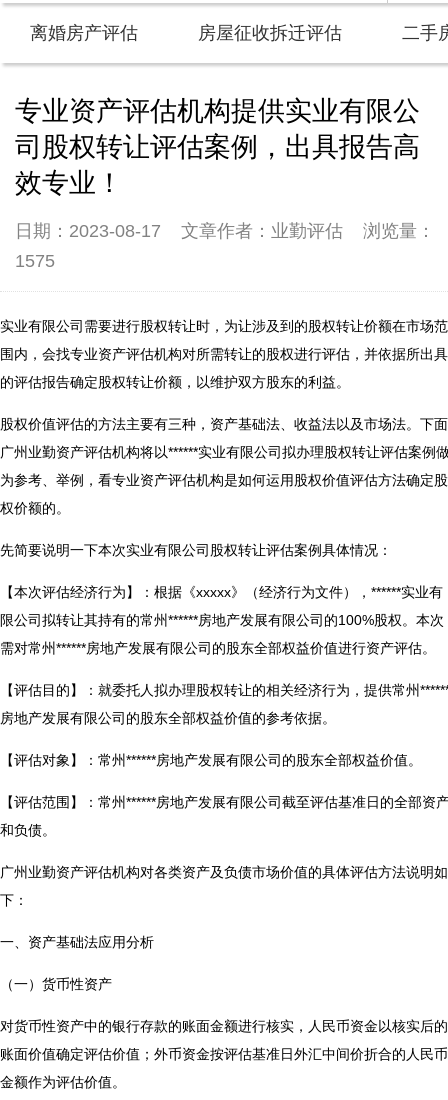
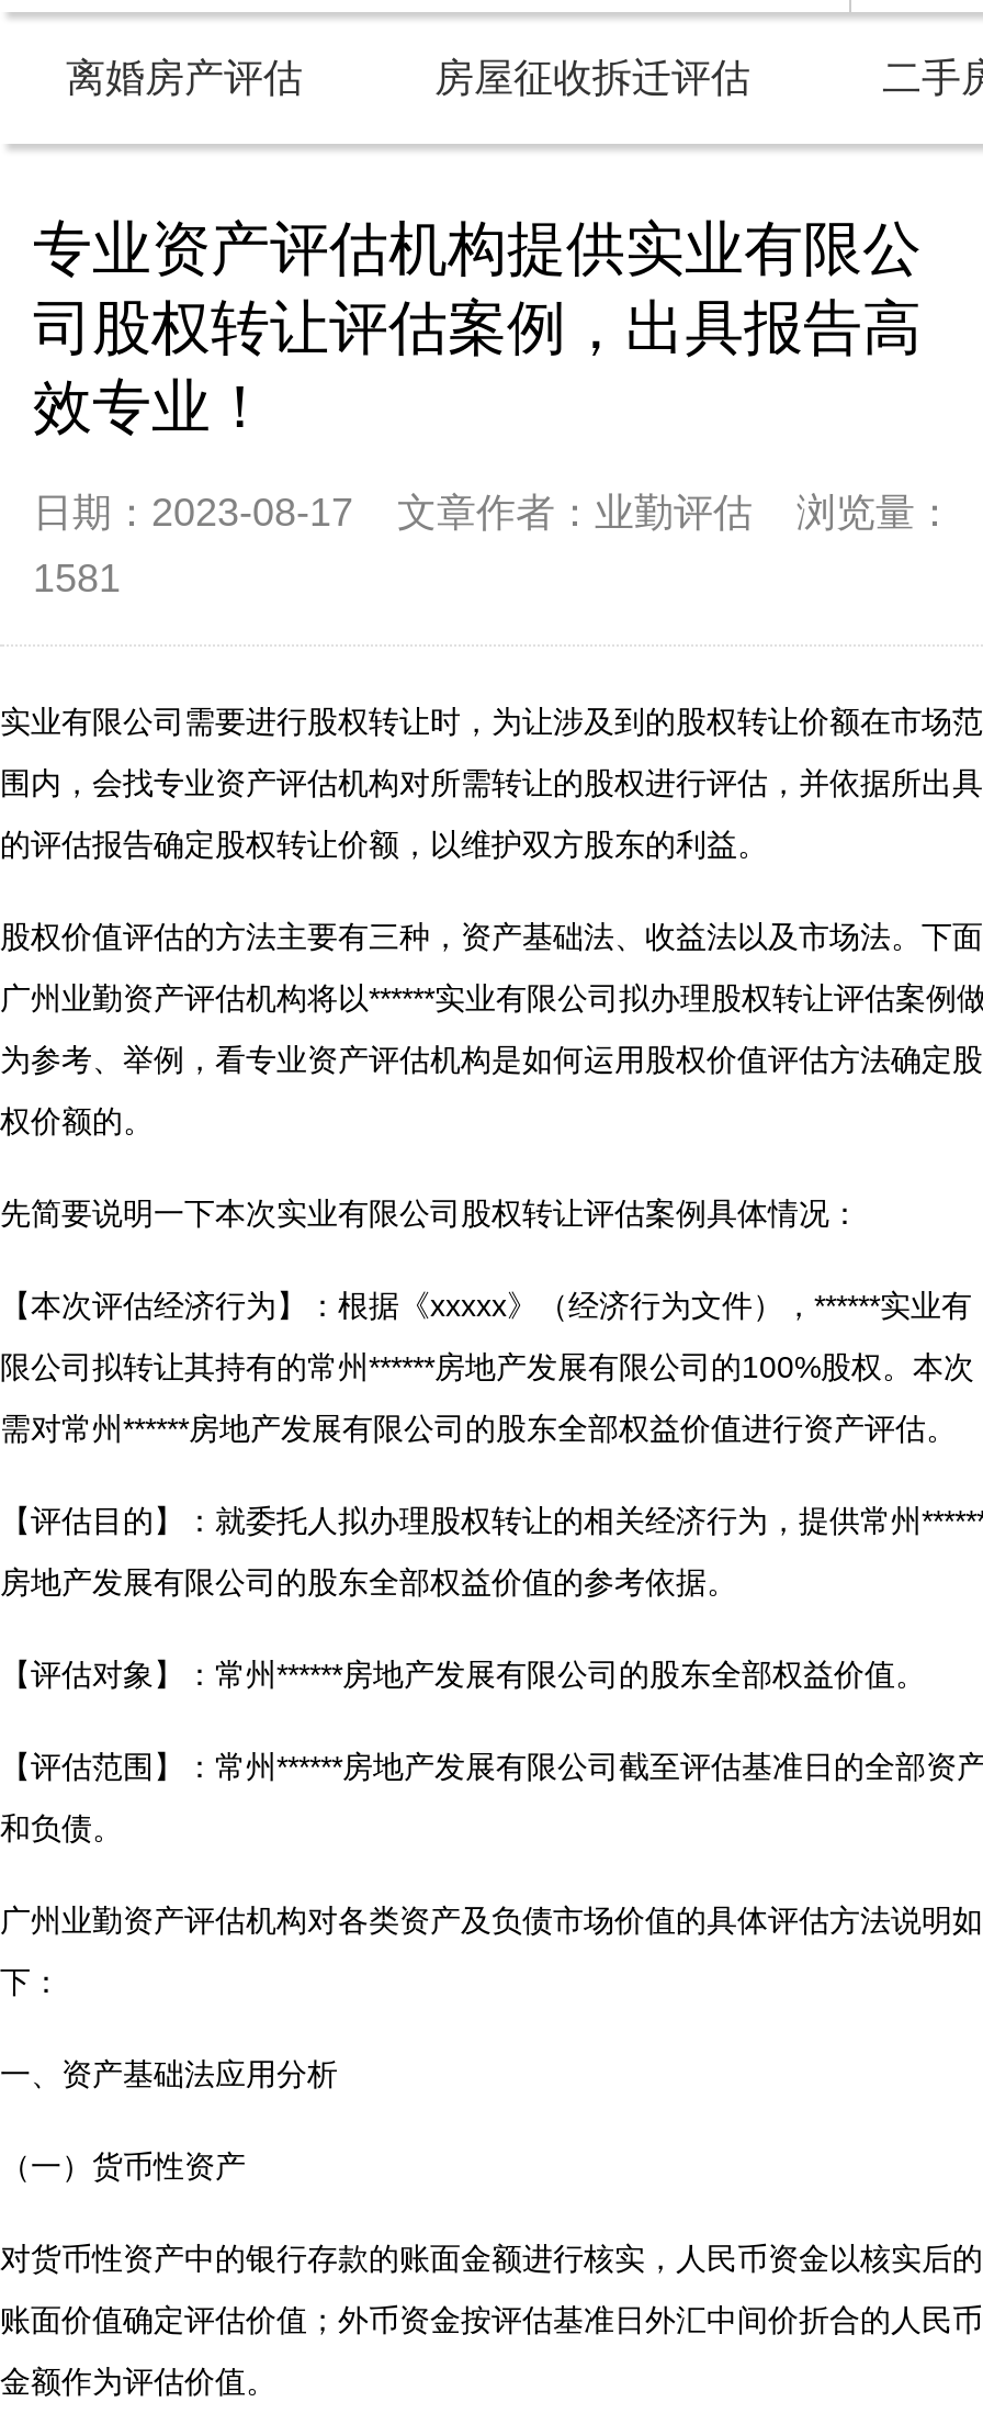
- 1575
+ 1581
